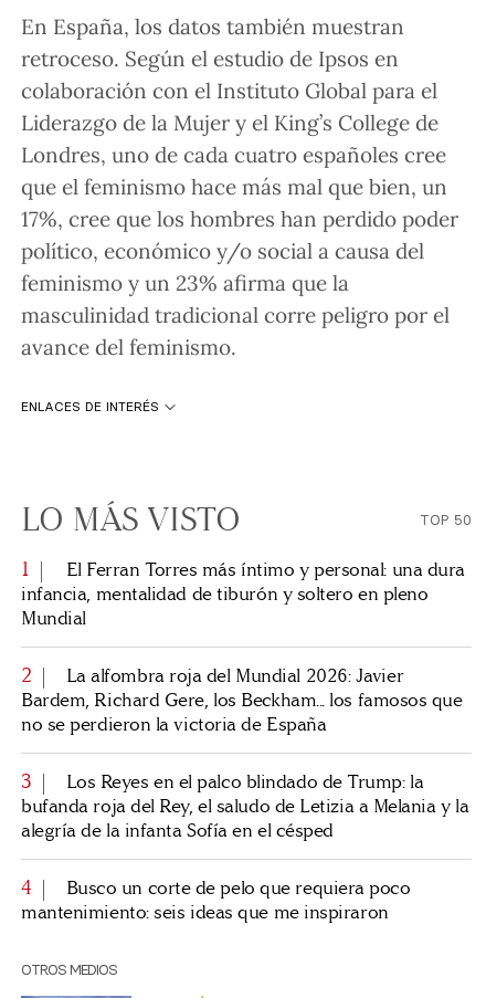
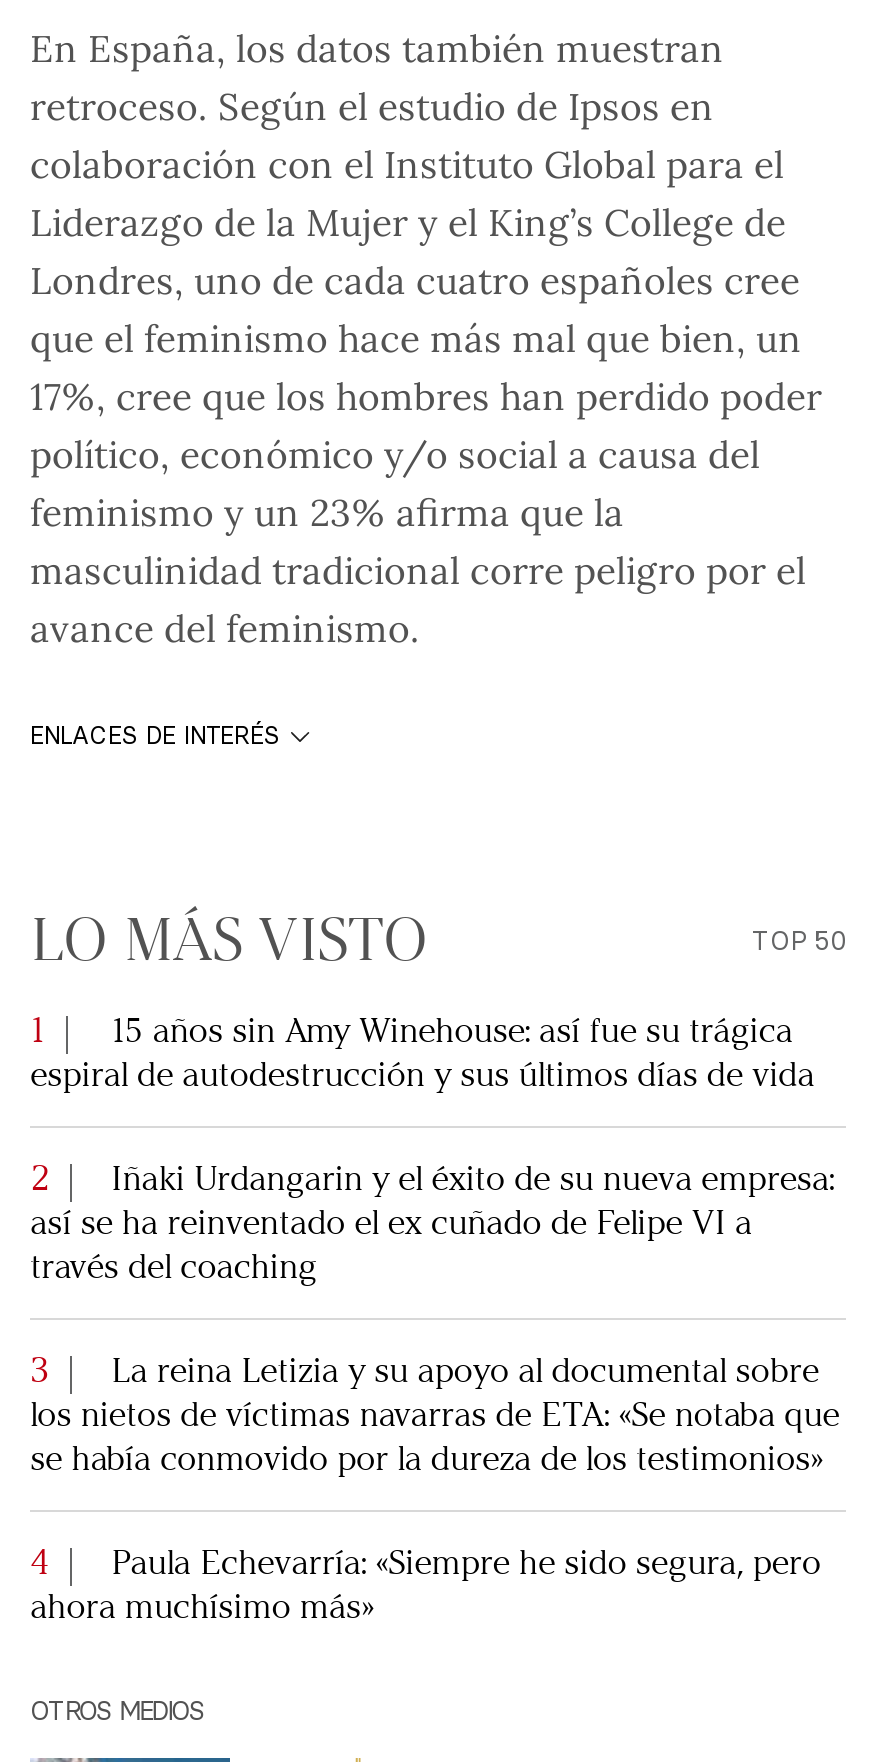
- El Ferran Torres más íntimo y personal: una dura
- infancia, mentalidad de tiburón y soltero en pleno
- Mundial
+ 15 años sin Amy Winehouse: así fue su trágica
+ espiral de autodestrucción y sus últimos días de vida

- La alfombra roja del Mundial 2026: Javier
- Bardem, Richard Gere, los Beckham... los famosos que
- no se perdieron la victoria de España
+ Iñaki Urdangarin y el éxito de su nueva empresa:
+ así se ha reinventado el ex cuñado de Felipe VI a
+ través del coaching

- Los Reyes en el palco blindado de Trump: la
- bufanda roja del Rey, el saludo de Letizia a Melania y la
- alegría de la infanta Sofía en el césped
+ La reina Letizia y su apoyo al documental sobre
+ los nietos de víctimas navarras de ETA: «Se notaba que
+ se había conmovido por la dureza de los testimonios»

- Busco un corte de pelo que requiera poco
- mantenimiento: seis ideas que me inspiraron
+ Paula Echevarría: «Siempre he sido segura, pero
+ ahora muchísimo más»
